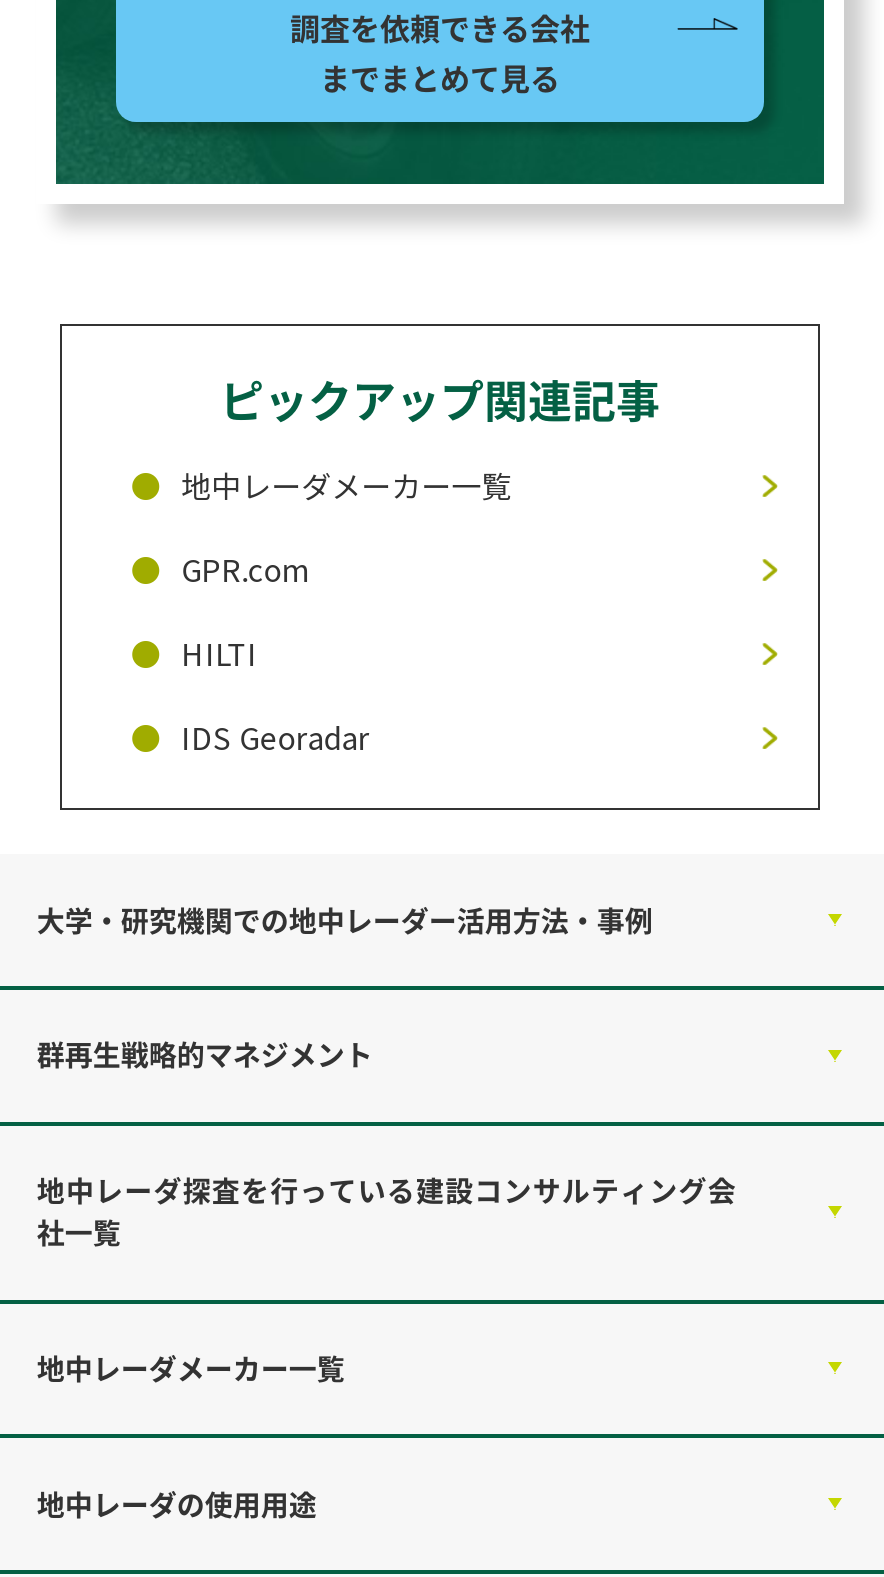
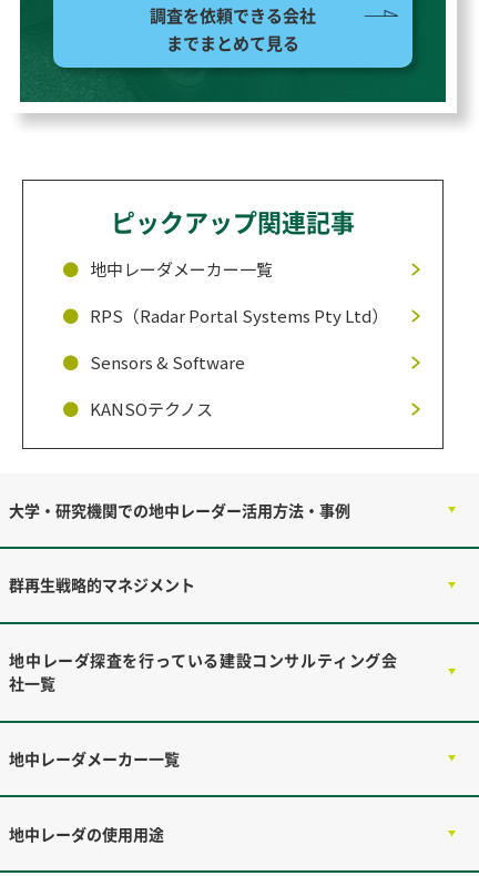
- GPR.com
+ RPS（Radar Portal Systems Pty Ltd）

- HILTI
+ Sensors & Software

- IDS Georadar
+ KANSOテクノス
